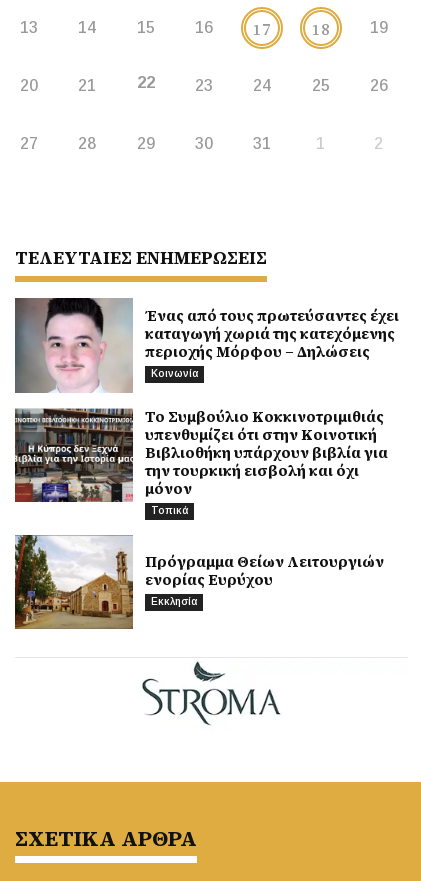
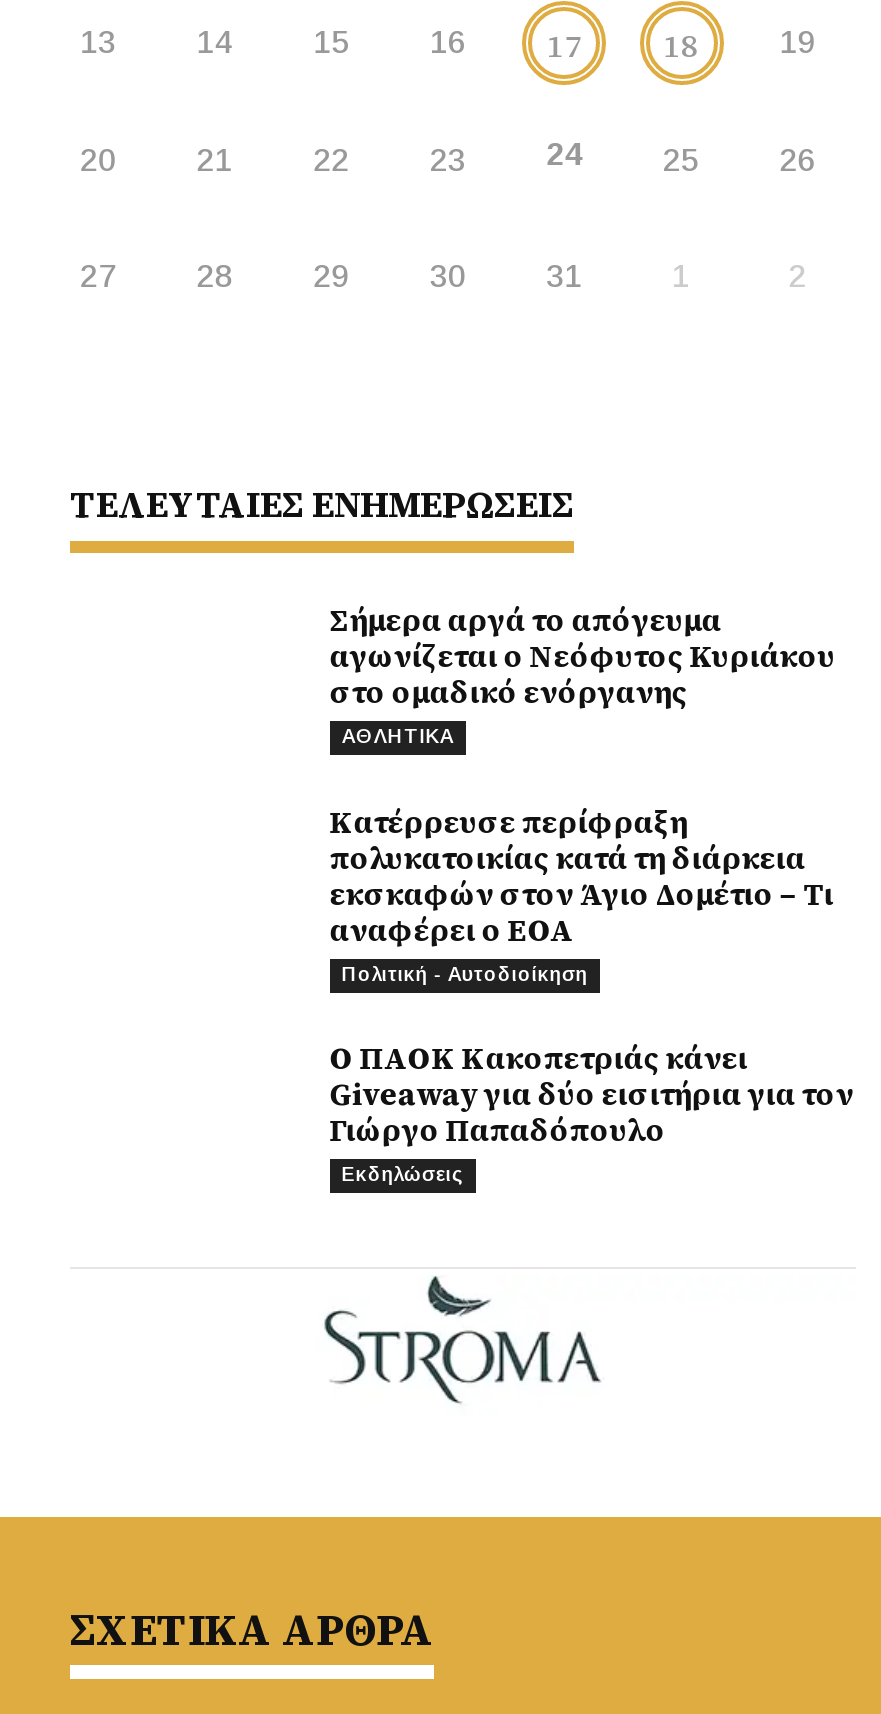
- [image]

- Ένας από τους πρωτεύσαντες έχει
- καταγωγή χωριά της κατεχόμενης
- περιοχής Μόρφου – Δηλώσεις
- Κοινωνία
+ Σήμερα αργά το απόγευμα
+ αγωνίζεται ο Νεόφυτος Κυριάκου
+ στο ομαδικό ενόργανης
+ ΑΘΛΗΤΙΚΑ

- [image]

- Το Συμβούλιο Κοκκινοτριμιθιάς
- υπενθυμίζει ότι στην Κοινοτική
- Βιβλιοθήκη υπάρχουν βιβλία για
- την τουρκική εισβολή και όχι
- μόνον
- Τοπικά
+ Κατέρρευσε περίφραξη
+ πολυκατοικίας κατά τη διάρκεια
+ εκσκαφών στον Άγιο Δομέτιο – Τι
+ αναφέρει ο ΕΟΑ
+ Πολιτική - Αυτοδιοίκηση

- [image]

- Πρόγραμμα Θείων Λειτουργιών
- ενορίας Ευρύχου
- Εκκλησία
+ Ο ΠΑΟΚ Κακοπετριάς κάνει
+ Giveaway για δύο εισιτήρια για τον
+ Γιώργο Παπαδόπουλο
+ Εκδηλώσεις
